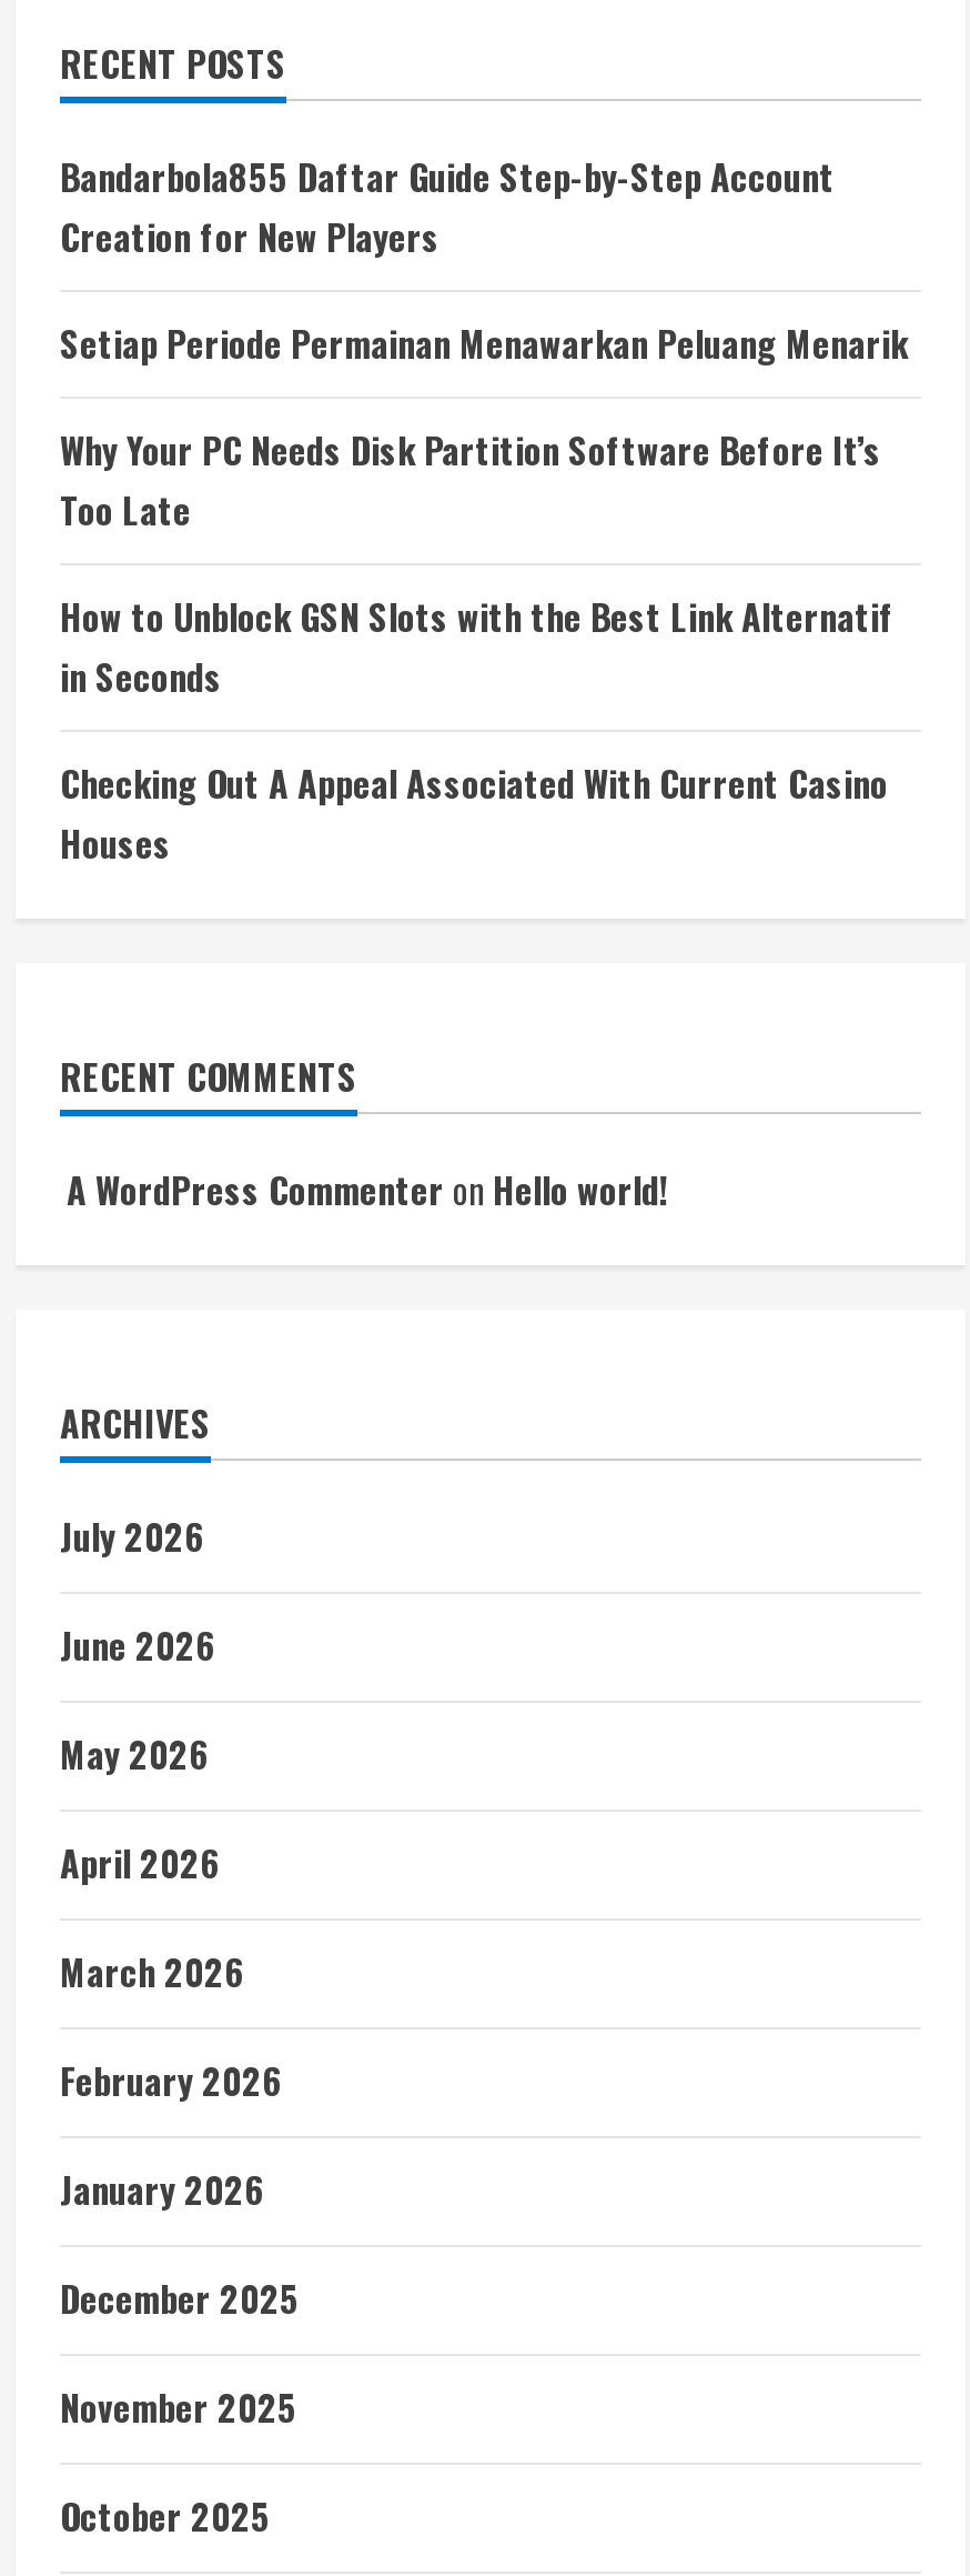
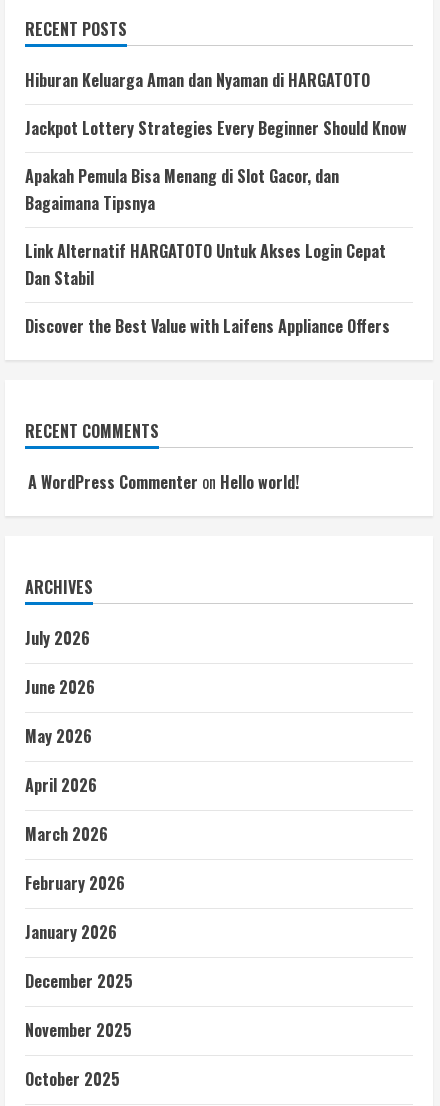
- Bandarbola855 Daftar Guide Step-by-Step Account
- Creation for New Players
+ Hiburan Keluarga Aman dan Nyaman di HARGATOTO

- Setiap Periode Permainan Menawarkan Peluang Menarik
+ Jackpot Lottery Strategies Every Beginner Should Know

- Why Your PC Needs Disk Partition Software Before It’s
- Too Late
+ Apakah Pemula Bisa Menang di Slot Gacor, dan
+ Bagaimana Tipsnya

- How to Unblock GSN Slots with the Best Link Alternatif
- in Seconds
+ Link Alternatif HARGATOTO Untuk Akses Login Cepat
+ Dan Stabil

- Checking Out A Appeal Associated With Current Casino
- Houses
+ Discover the Best Value with Laifens Appliance Offers
